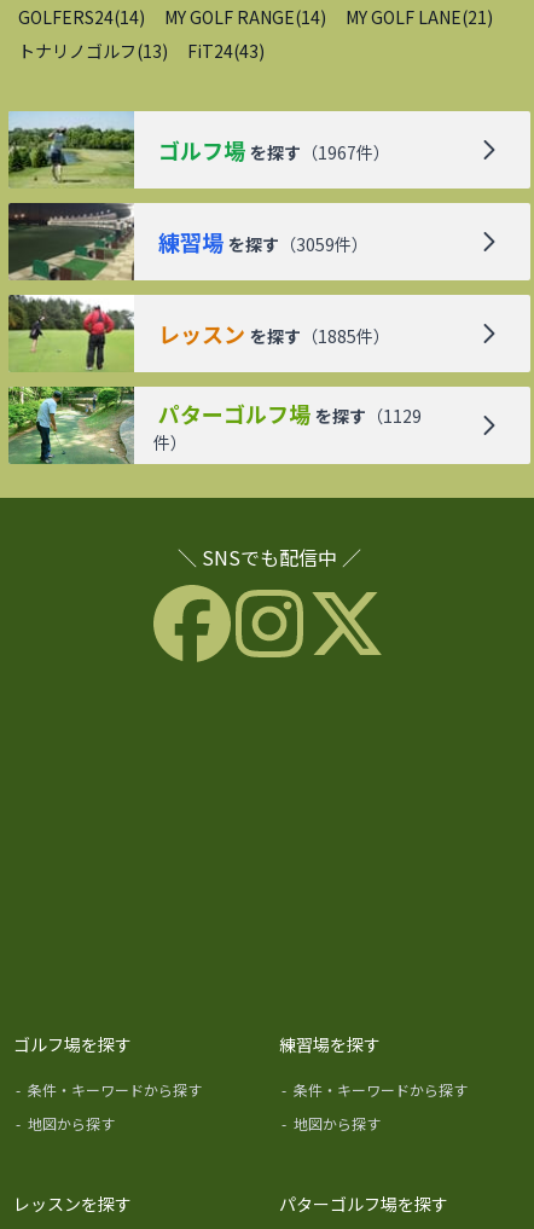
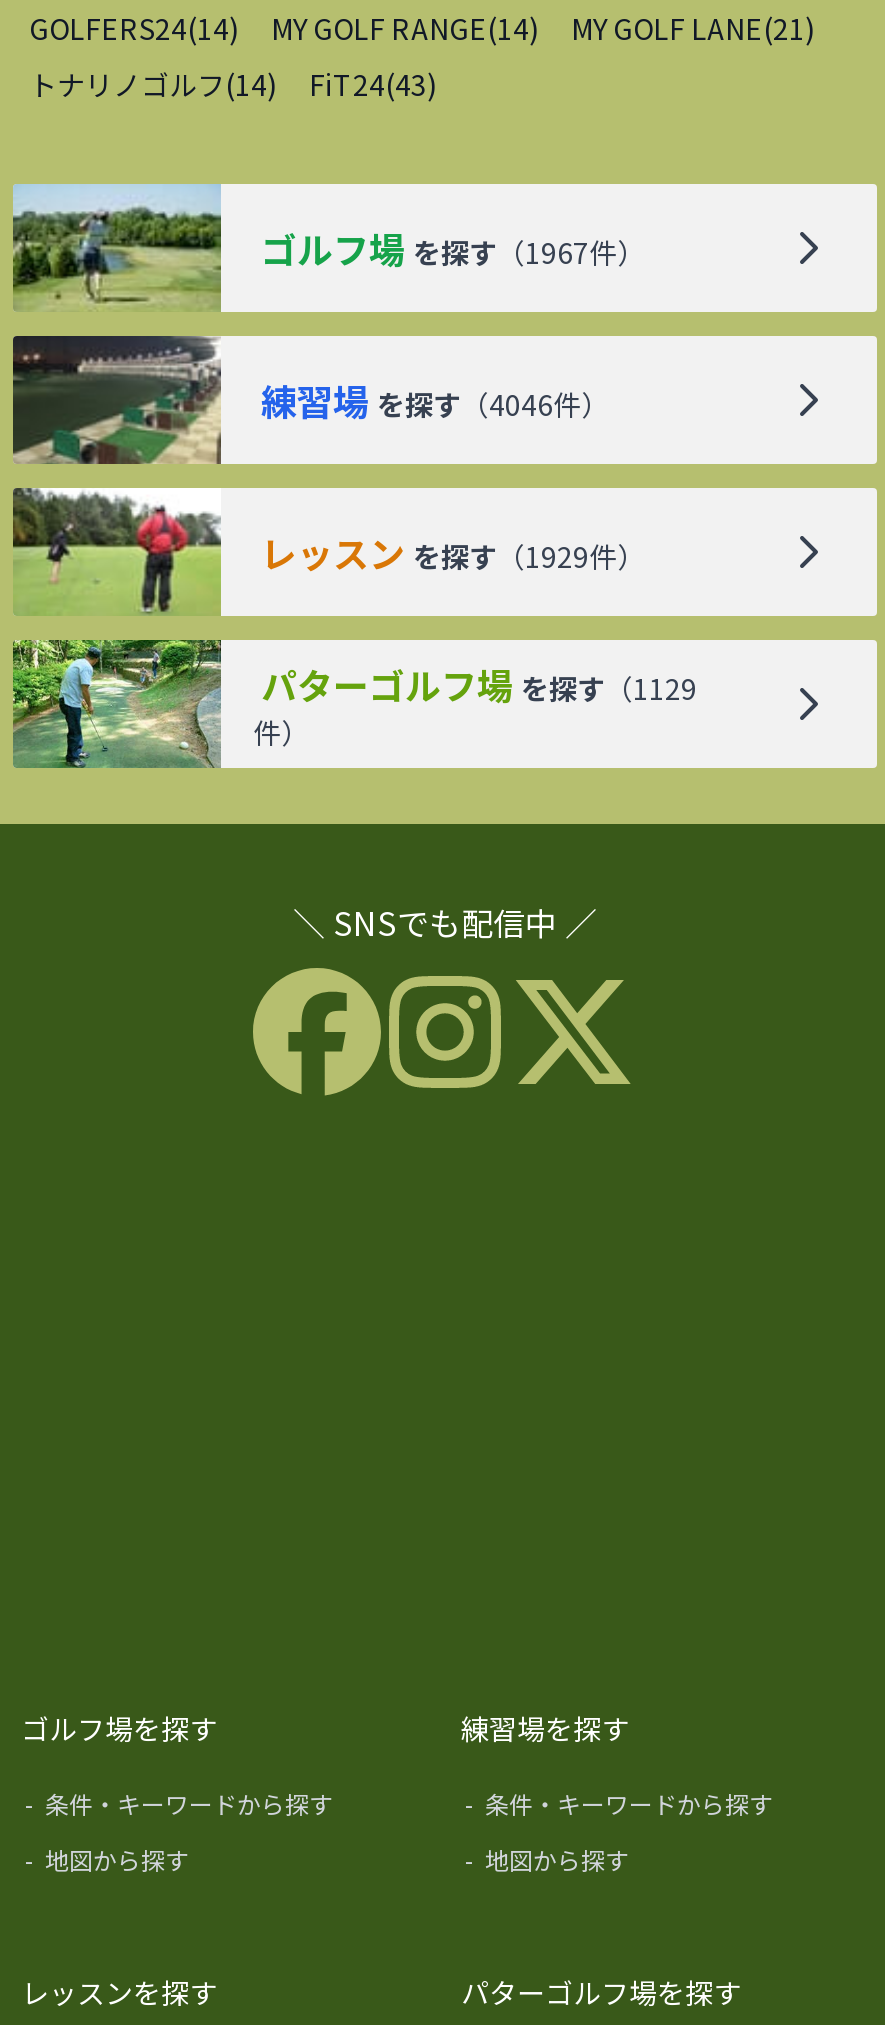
- トナリノゴルフ(13)
+ トナリノゴルフ(14)

- 練習場 を探す（3059件）
+ 練習場 を探す（4046件）

- レッスン を探す（1885件）
+ レッスン を探す（1929件）
